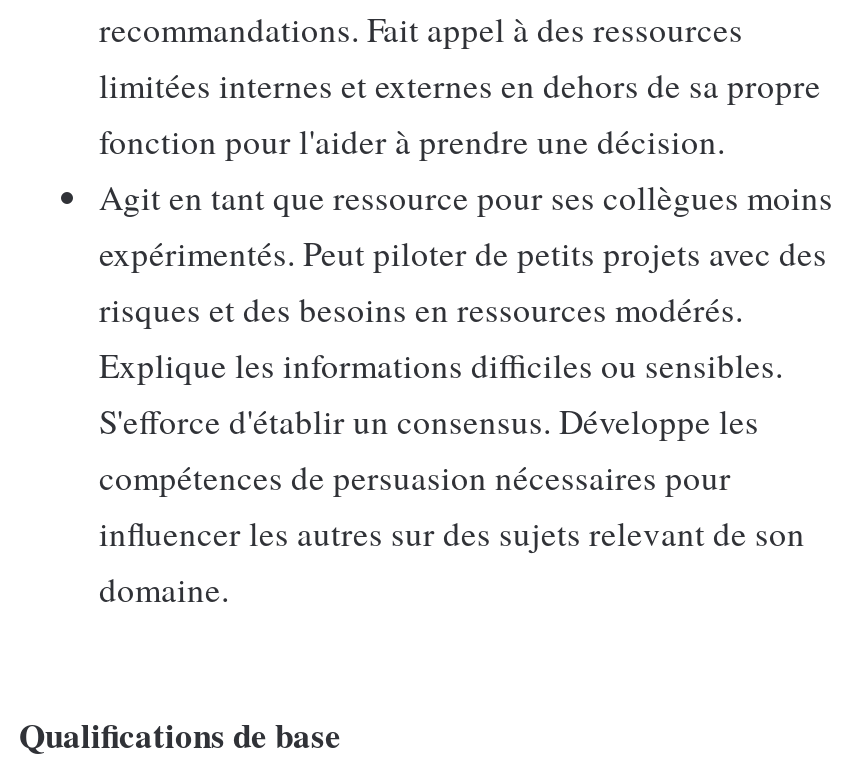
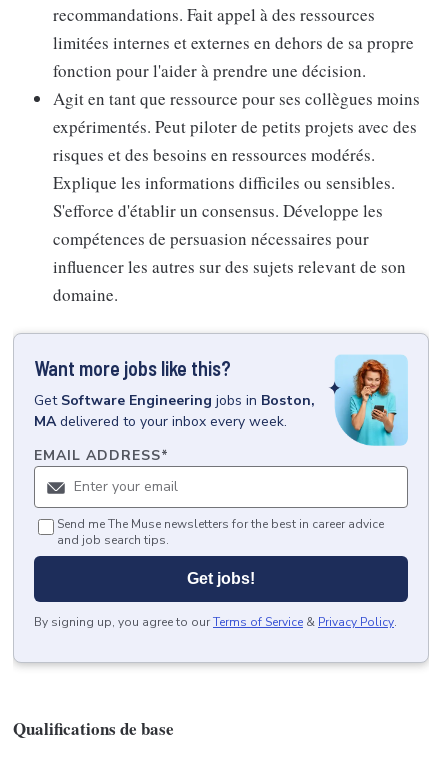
+ [image]
+ Want more jobs like this?
+ Get Software Engineering jobs in Boston,
+ MA delivered to your inbox every week.
+ EMAIL ADDRESS*

+ Send me The Muse newsletters for the best in career advice
+ and job search tips.
+ Get jobs!
+ By signing up, you agree to our Terms of Service & Privacy Policy.
